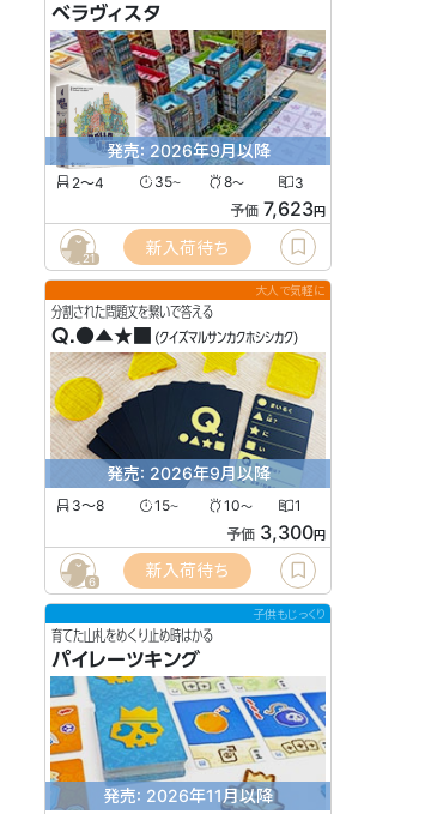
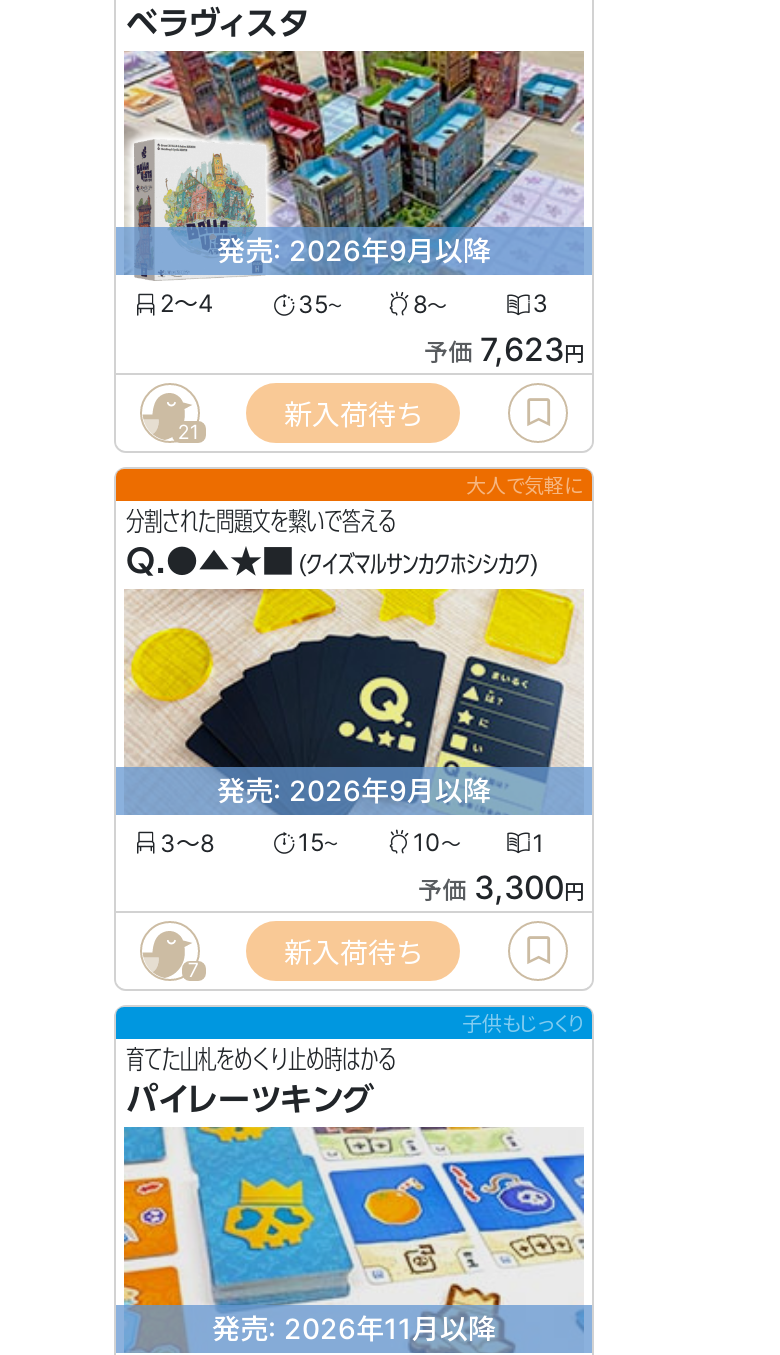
- 6
+ 7
